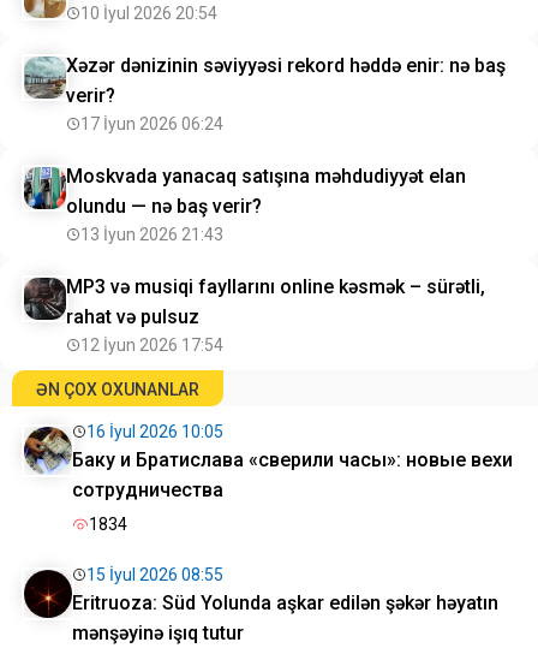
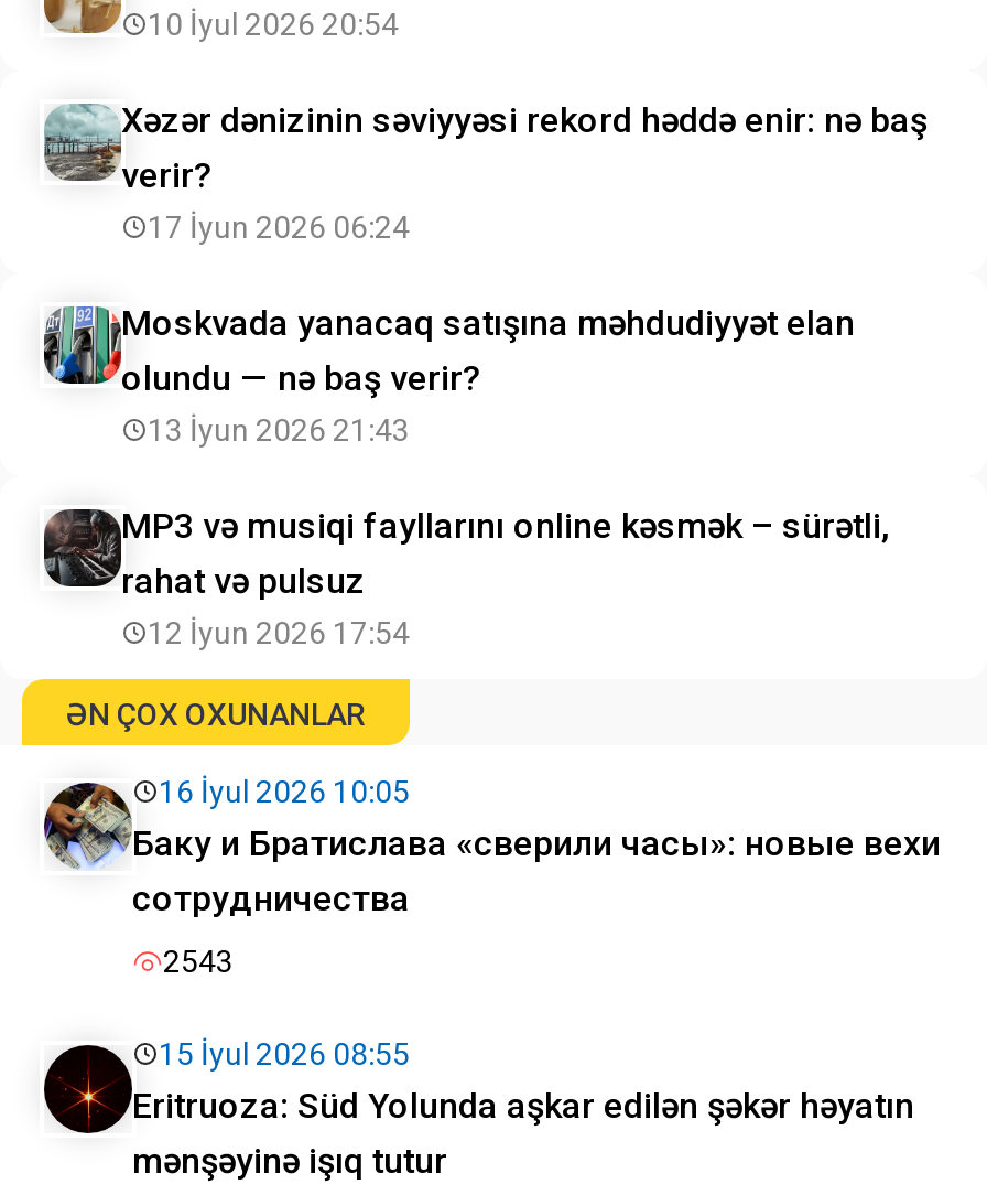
- 1834
+ 2543
